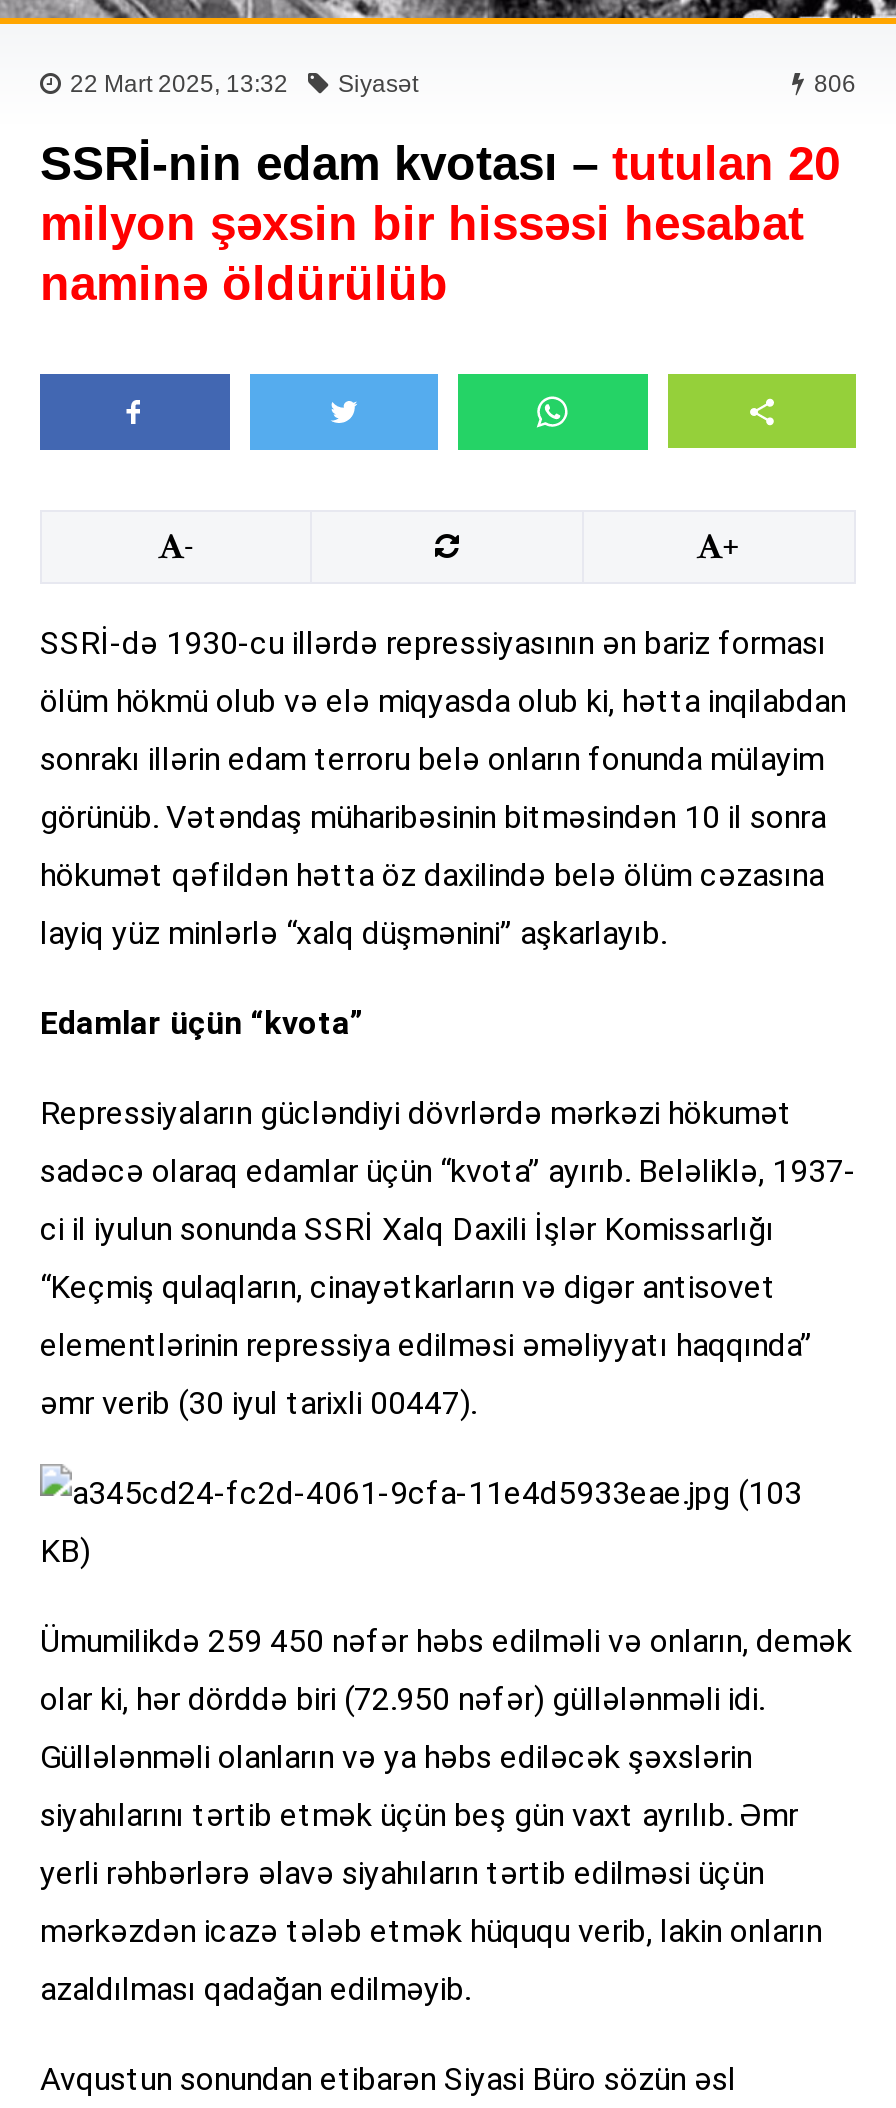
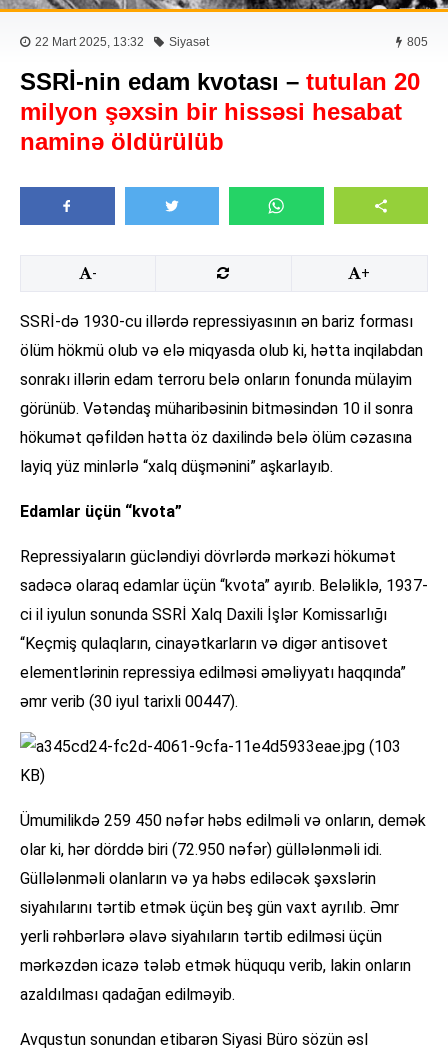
- 806
+ 805
